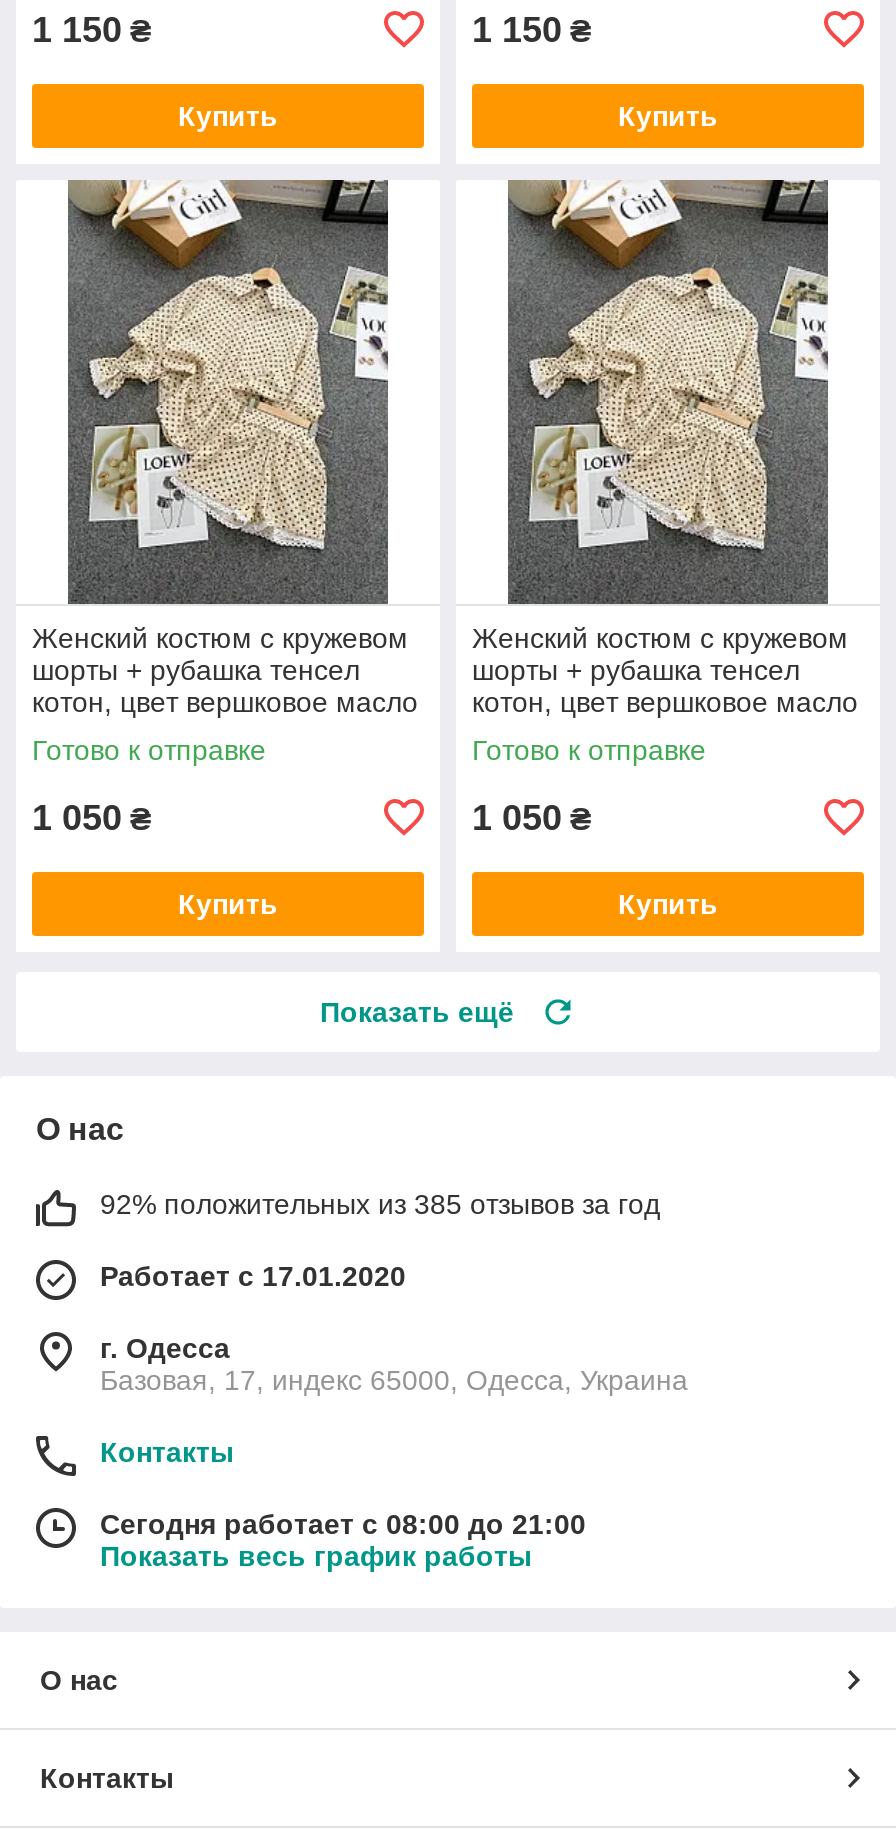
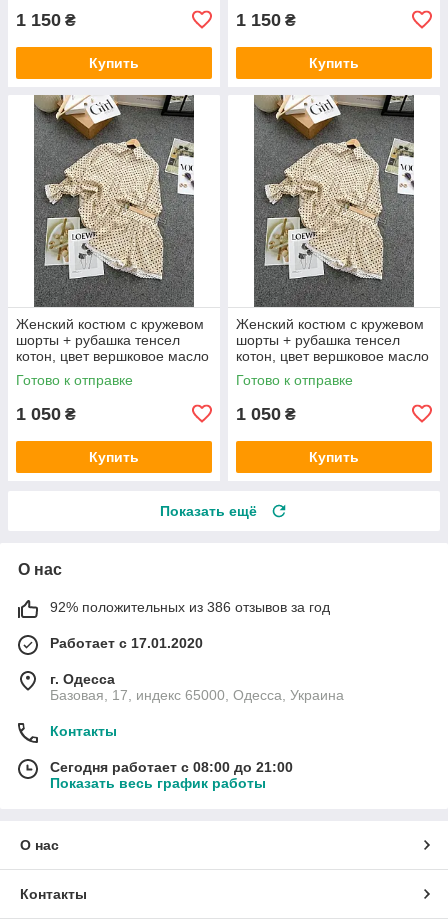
- 92% положительных из 385 отзывов за год
+ 92% положительных из 386 отзывов за год
